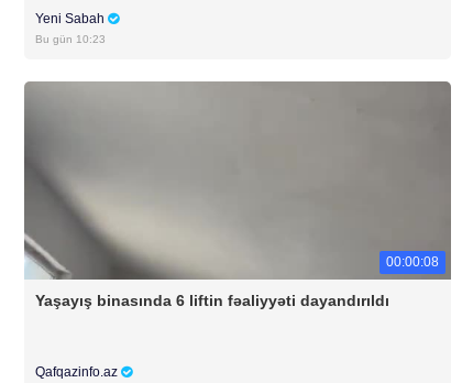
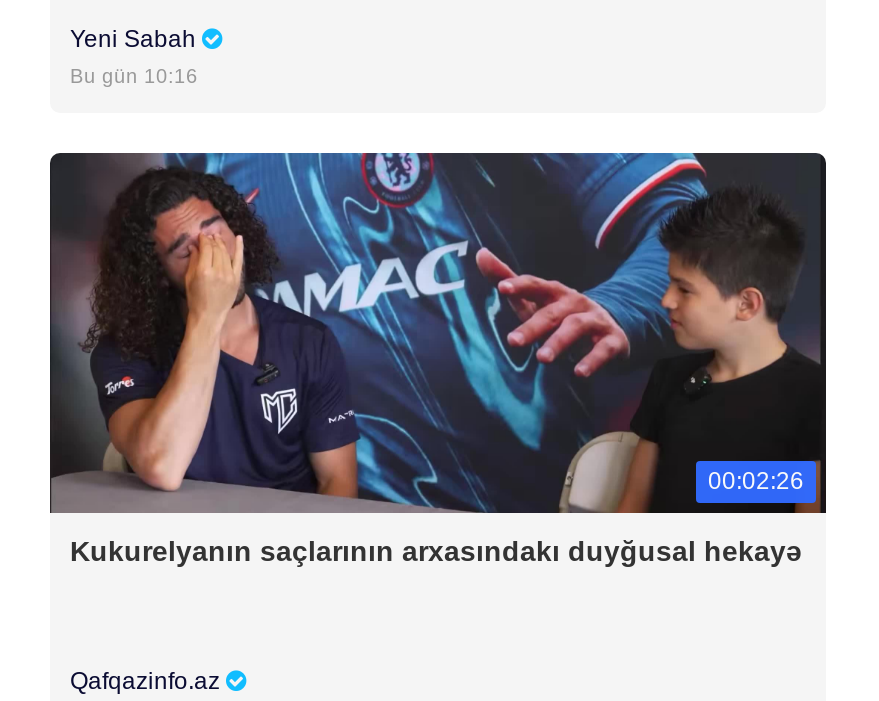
- Bu gün 10:23
+ Bu gün 10:16

- [image]
- 00:00:08
+ [image]
+ 00:02:26

- Yaşayış binasında 6 liftin fəaliyyəti dayandırıldı
+ Kukurelyanın saçlarının arxasındakı duyğusal hekayə
